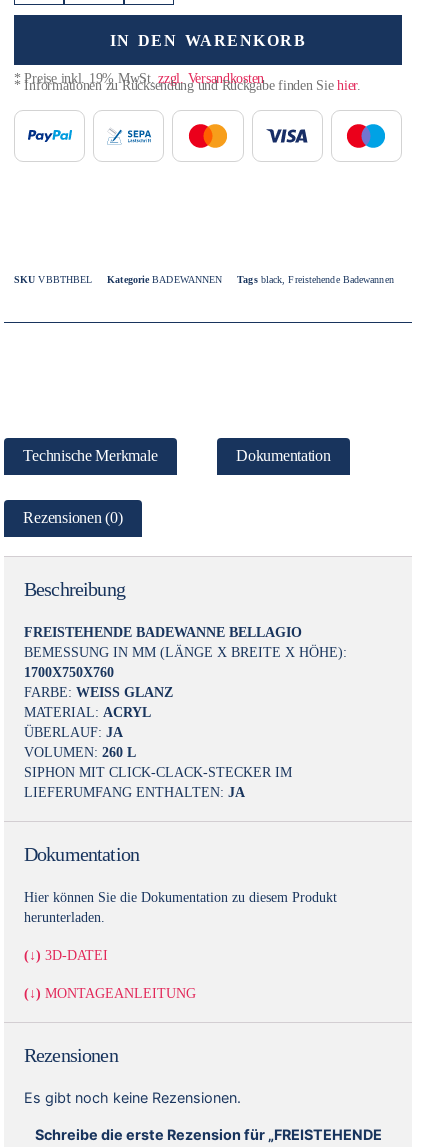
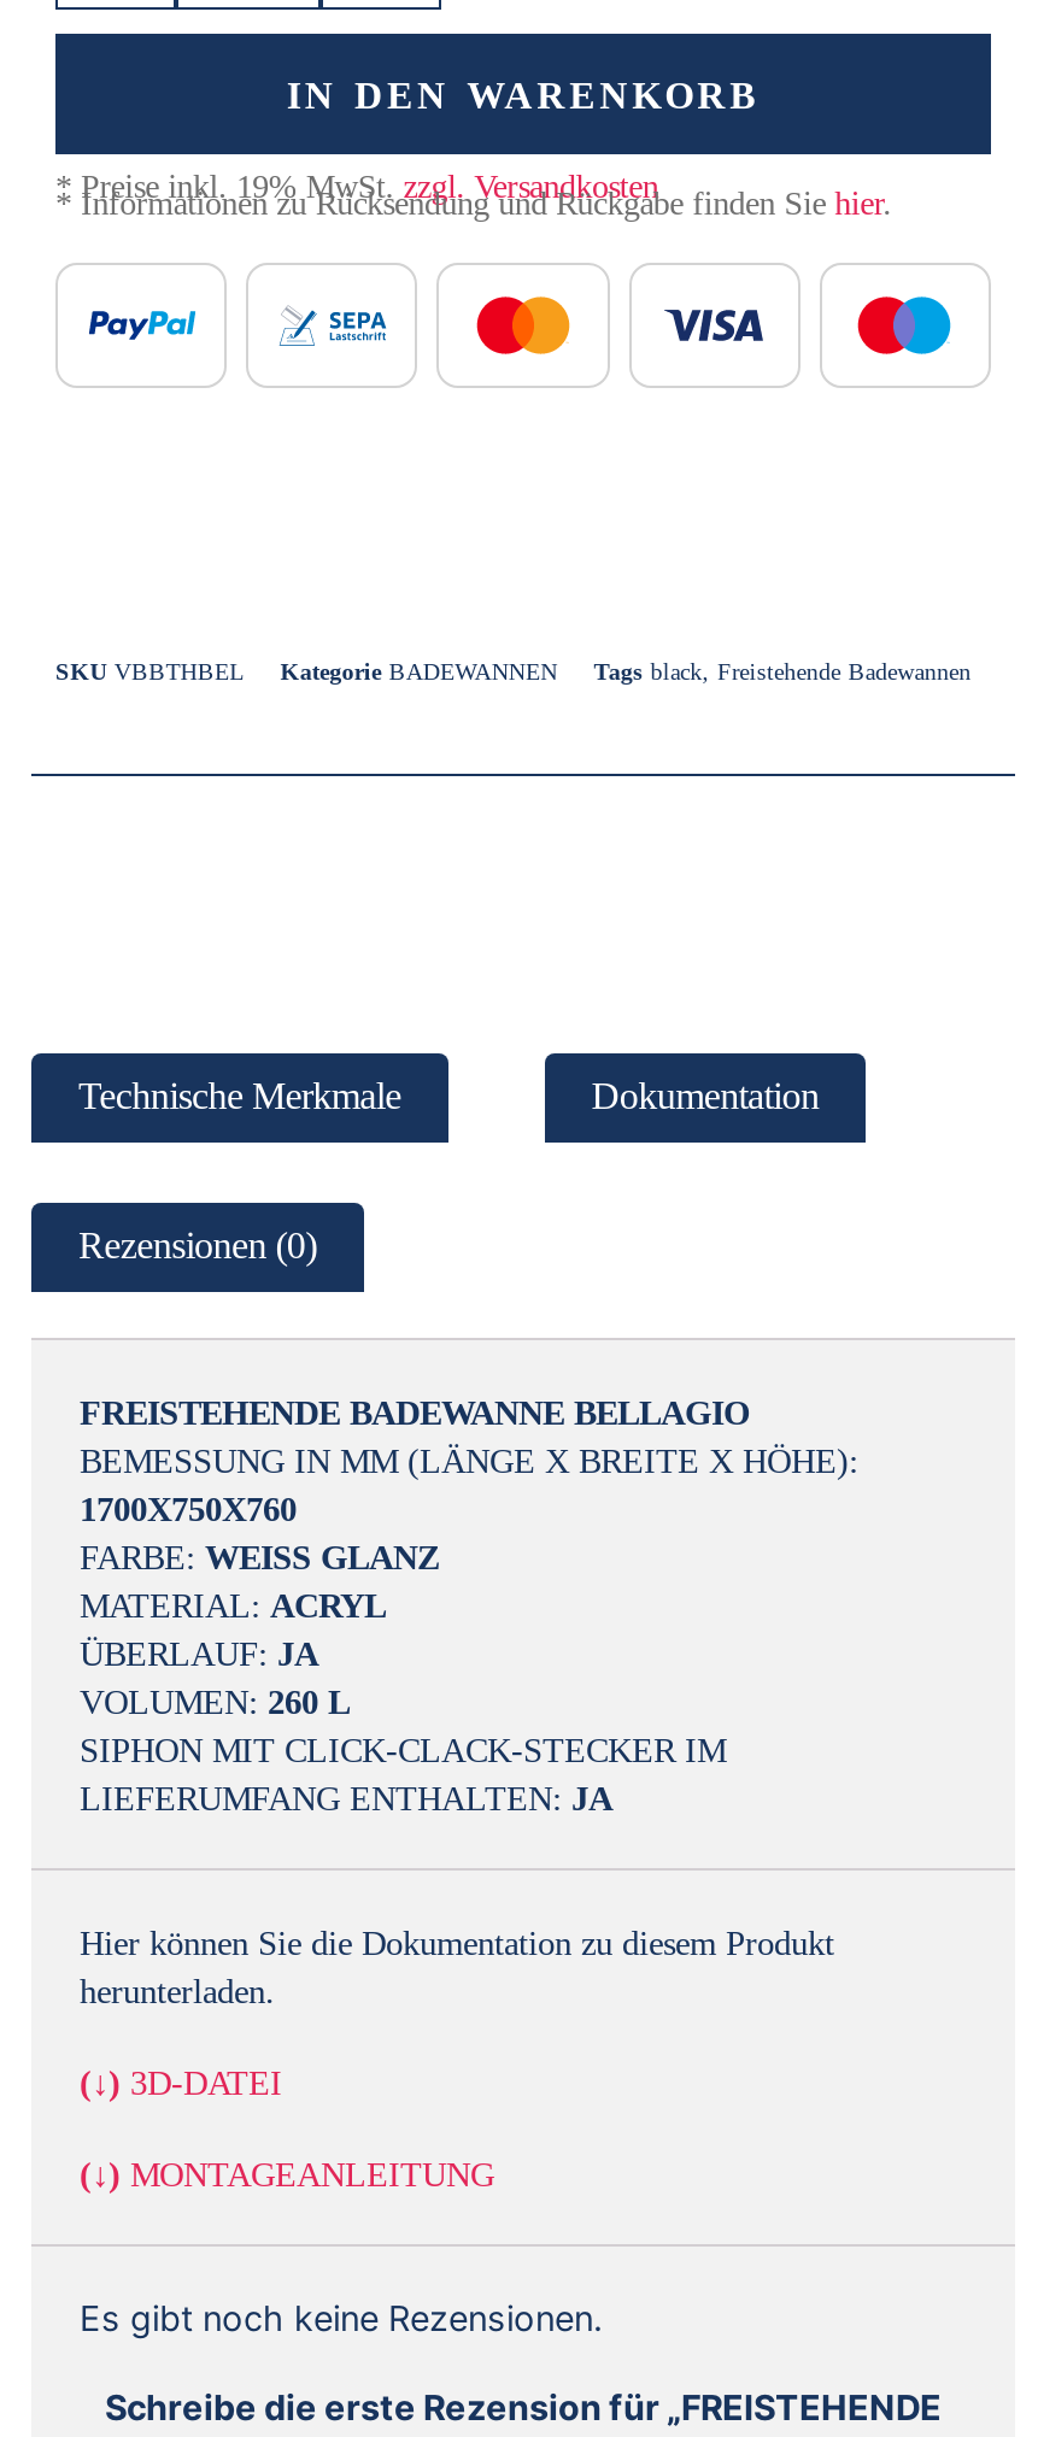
- Beschreibung

- Dokumentation

- Rezensionen
